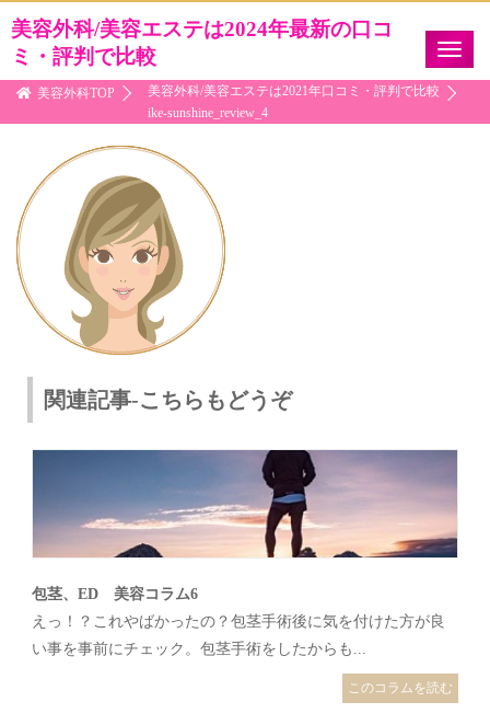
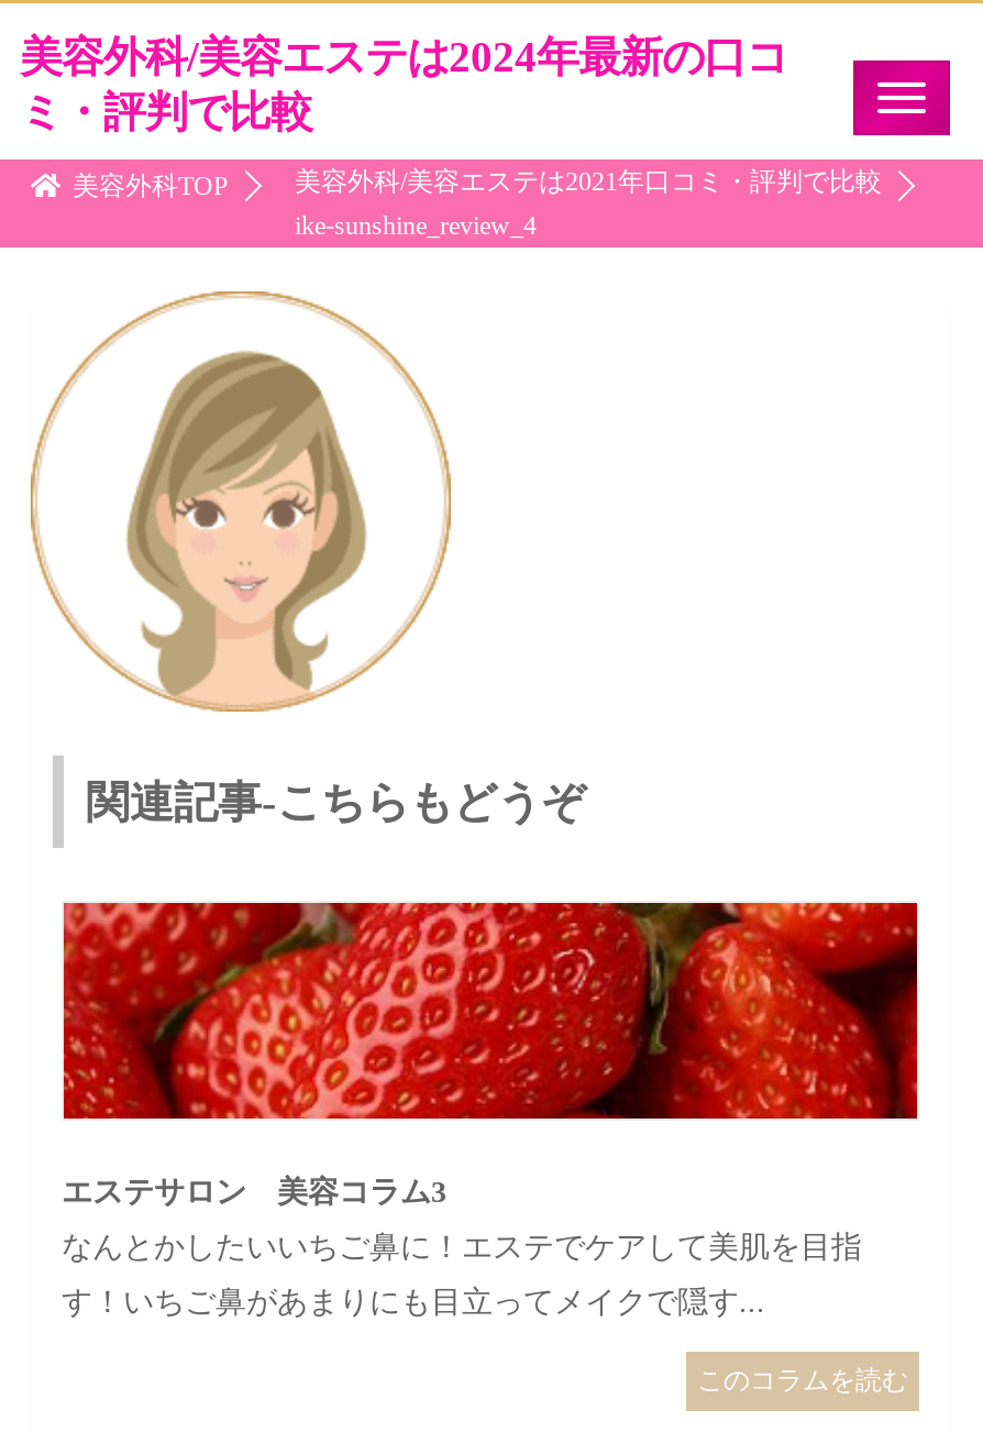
- [image]
- 包茎、ED 美容コラム6
+ [image]
+ エステサロン 美容コラム3

- えっ！？これやばかったの？包茎手術後に気を付けた方が良
+ なんとかしたいいちご鼻に！エステでケアして美肌を目指

- い事を事前にチェック。包茎手術をしたからも...
+ す！いちご鼻があまりにも目立ってメイクで隠す...
